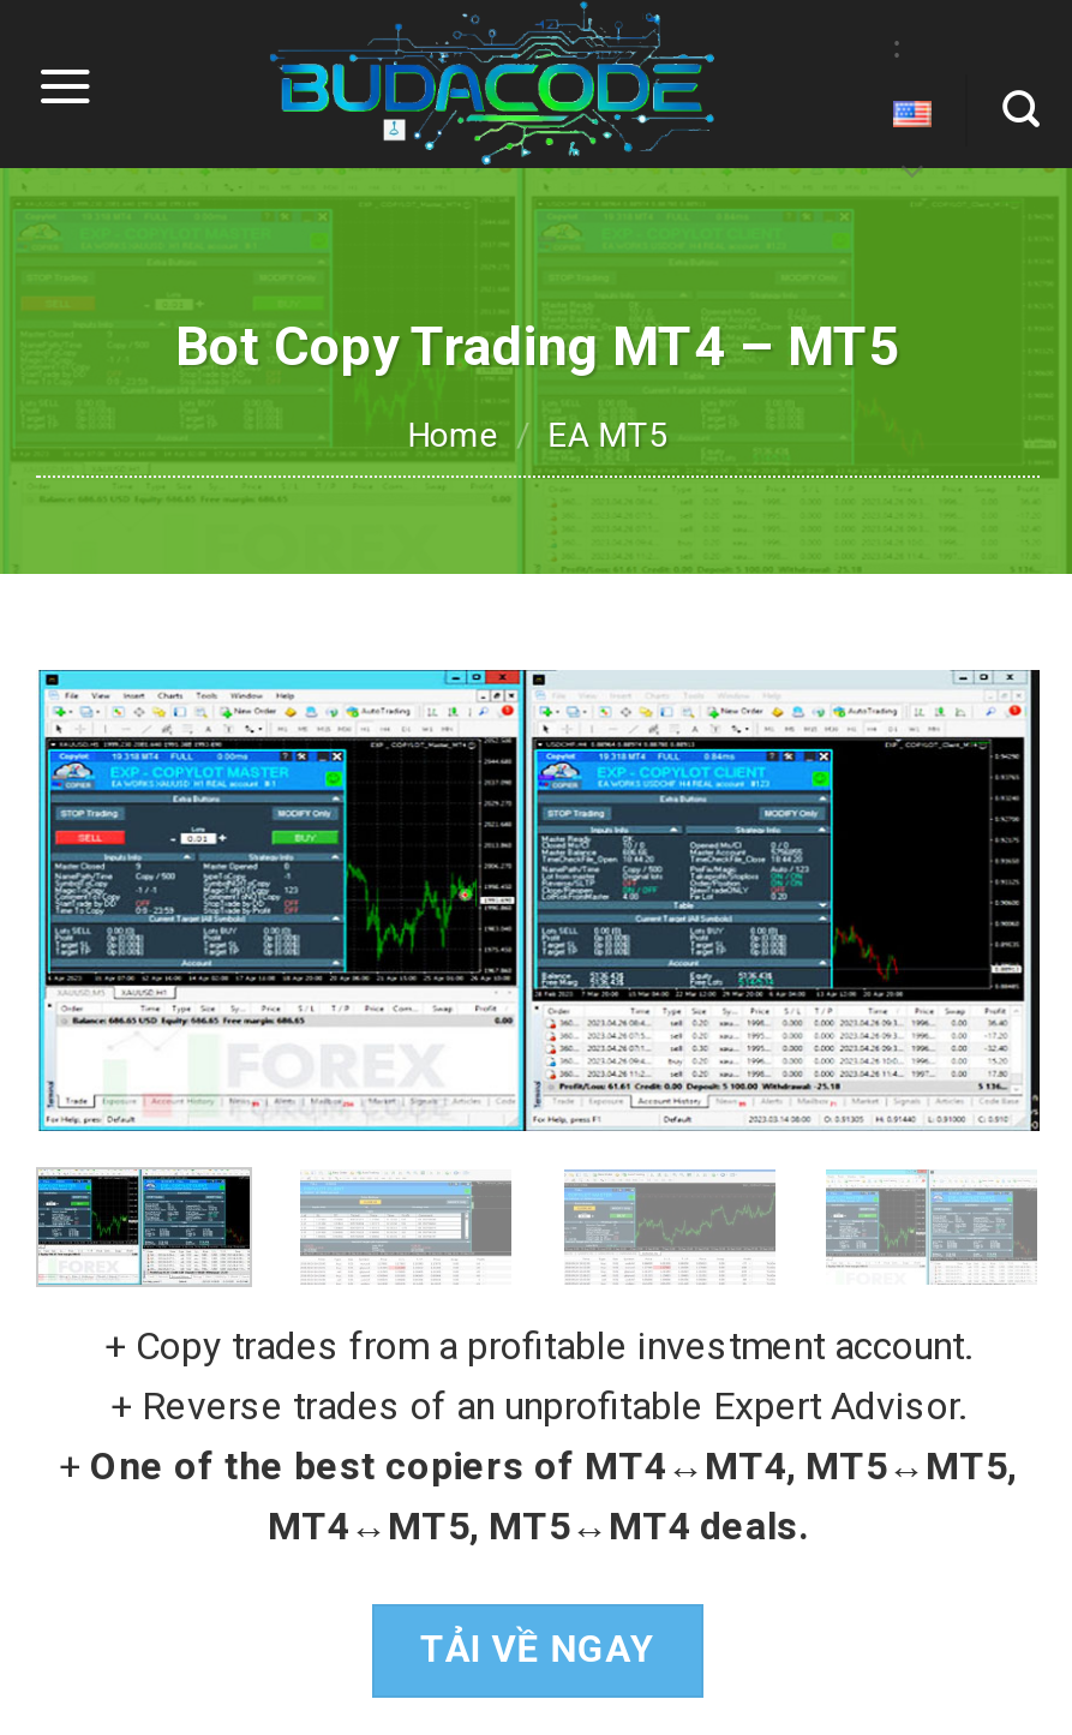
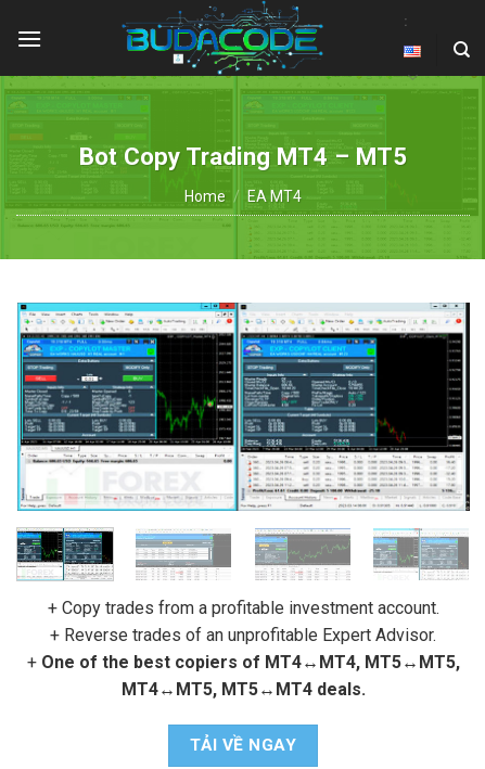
- Home / EA MT5
+ Home / EA MT4
